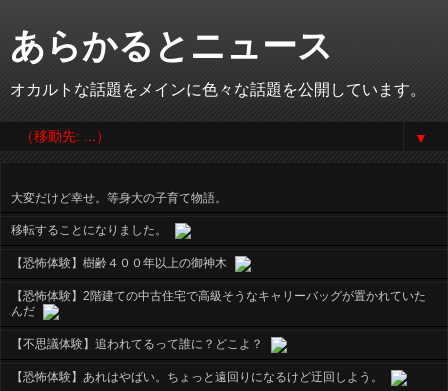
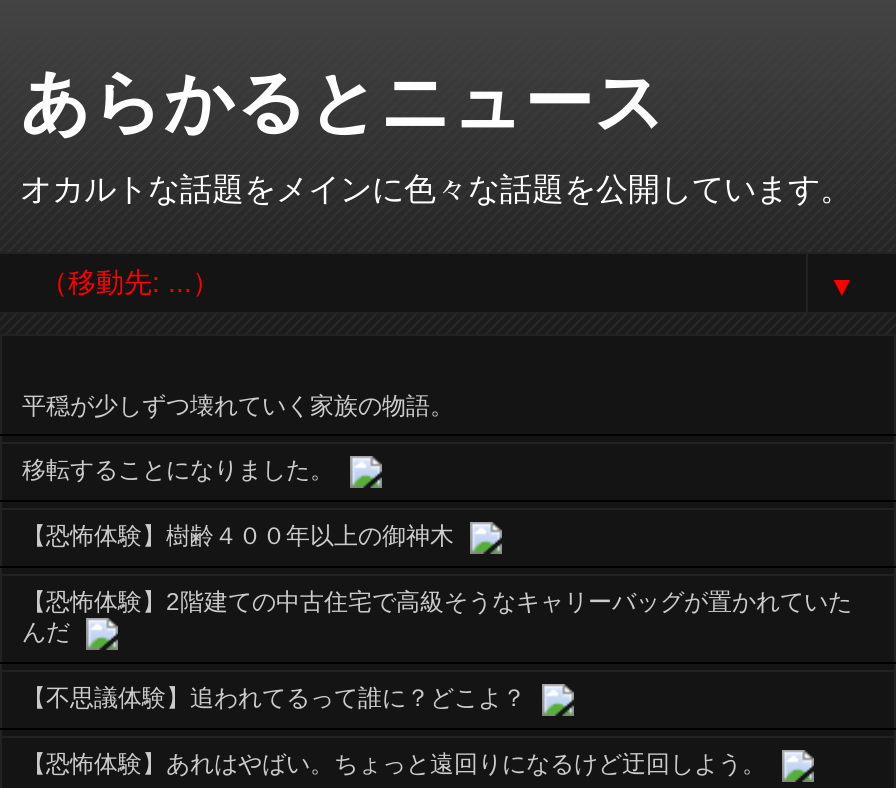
- 大変だけど幸せ。等身大の子育て物語。
+ 平穏が少しずつ壊れていく家族の物語。
